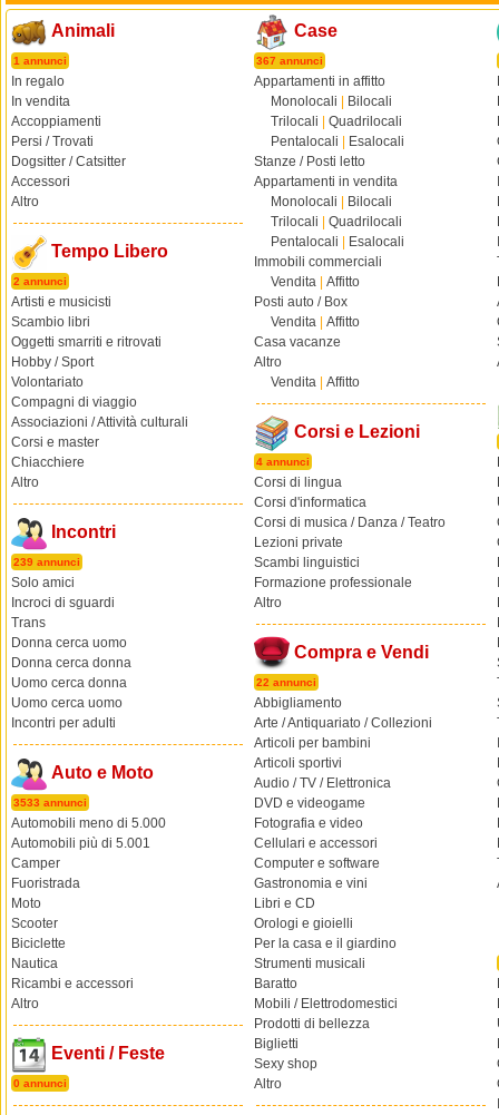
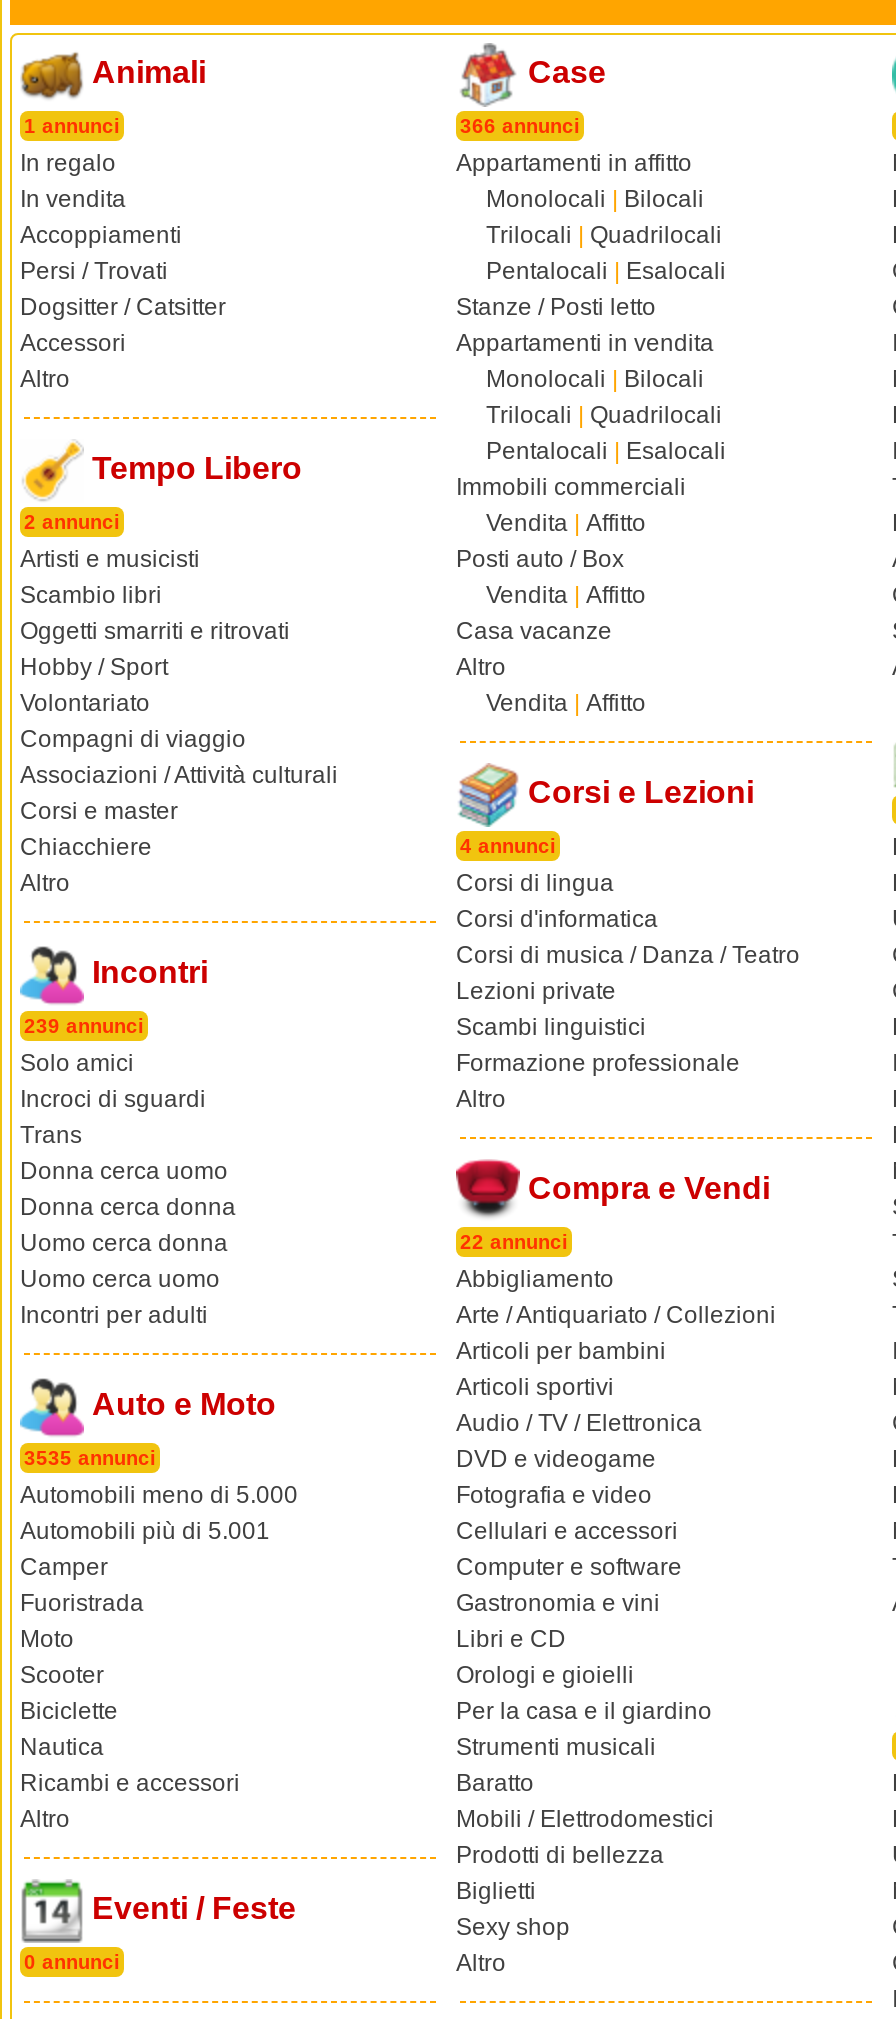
- 367 annunci
+ 366 annunci

- 3533 annunci
+ 3535 annunci
